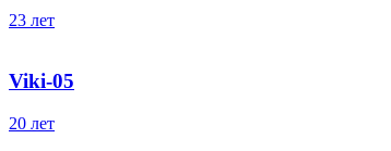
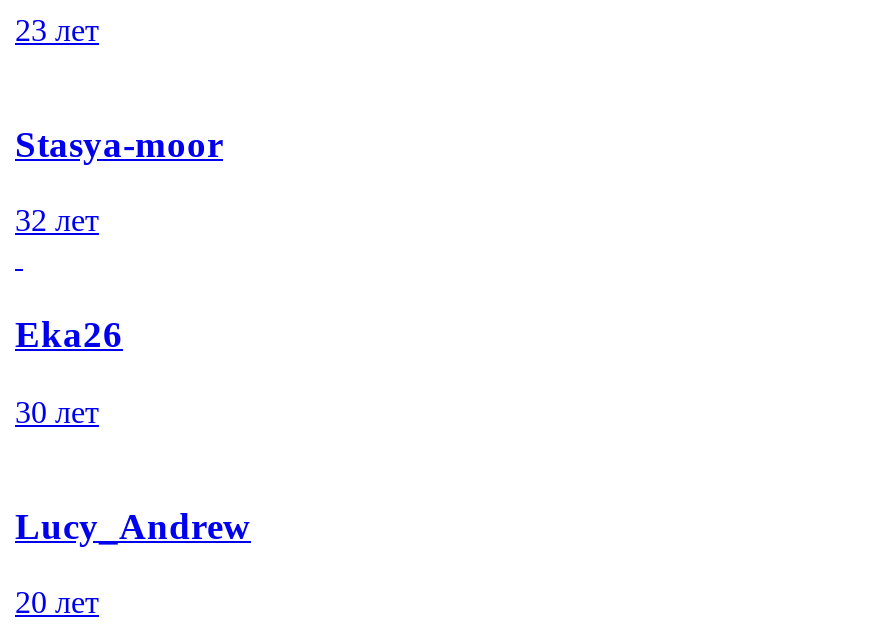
- Viki-05
+ Stasya-moor
+ 32 лет
+ Eka26
+ 30 лет
+ Lucy_Andrew
